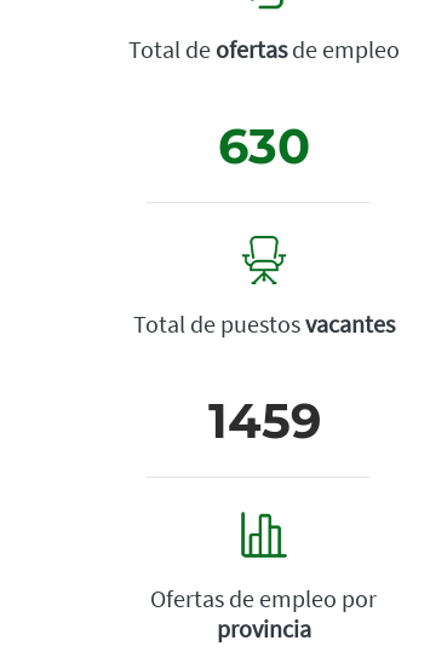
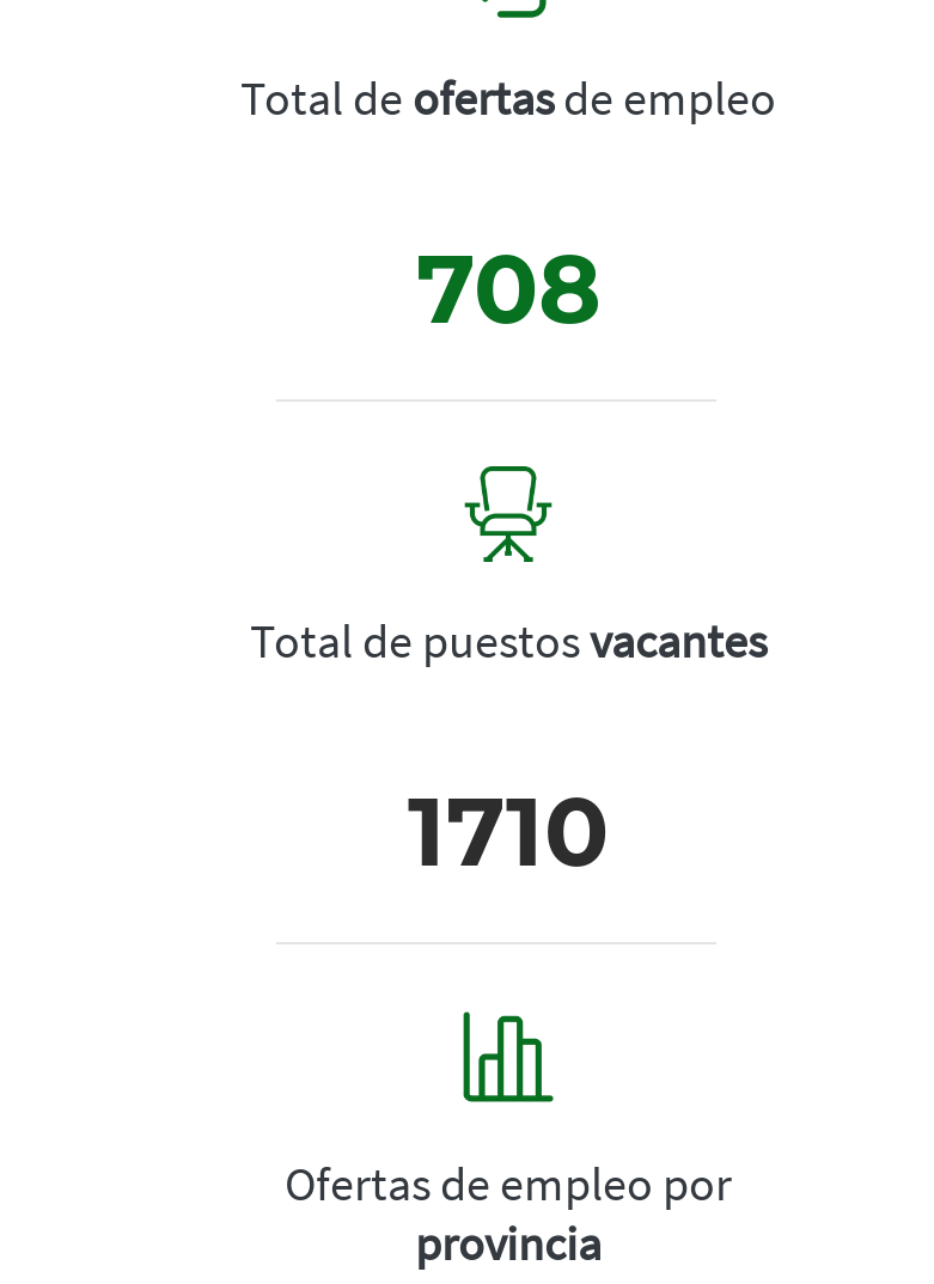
- 630
+ 708

- 1459
+ 1710
